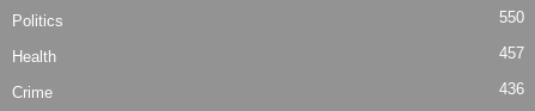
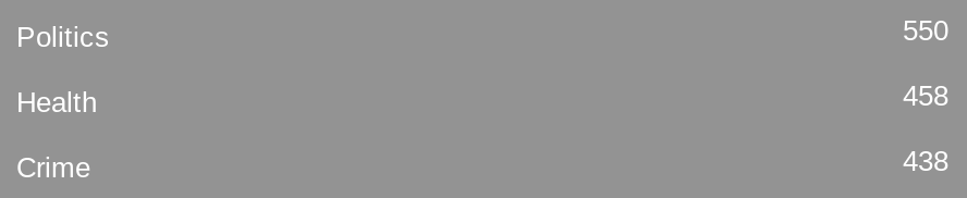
- 457
+ 458

- 436
+ 438
